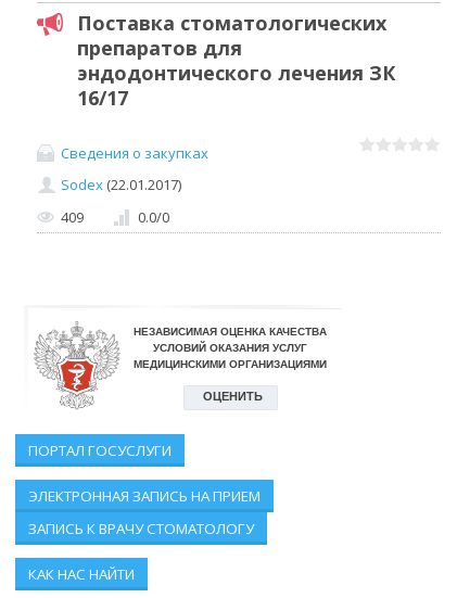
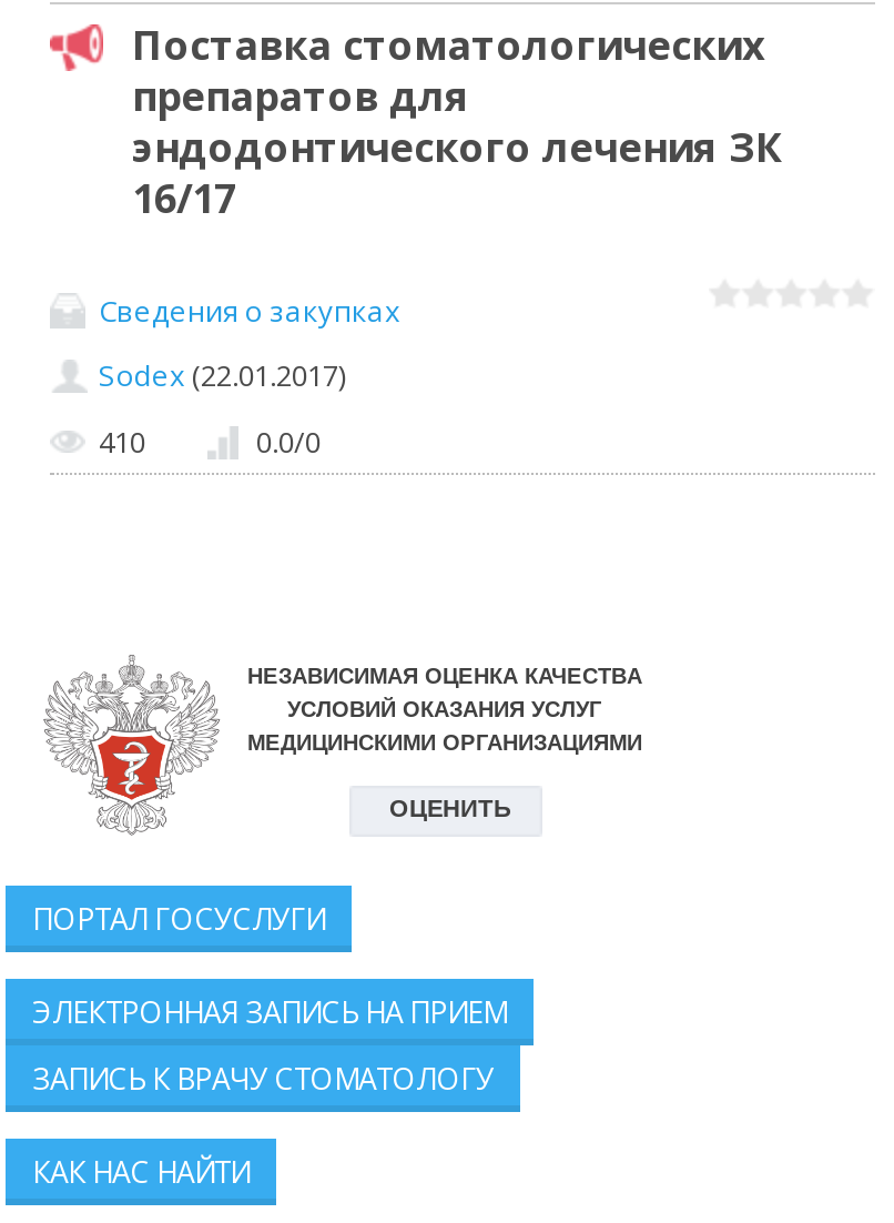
- 409
+ 410
